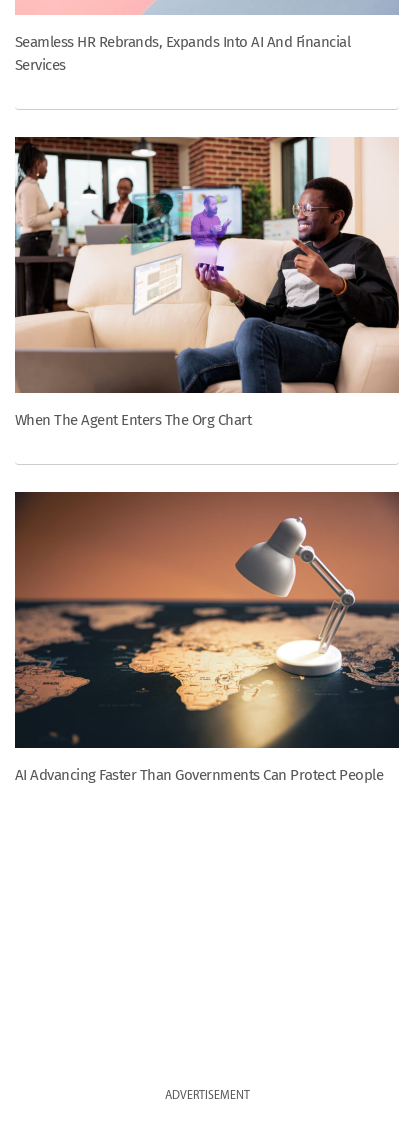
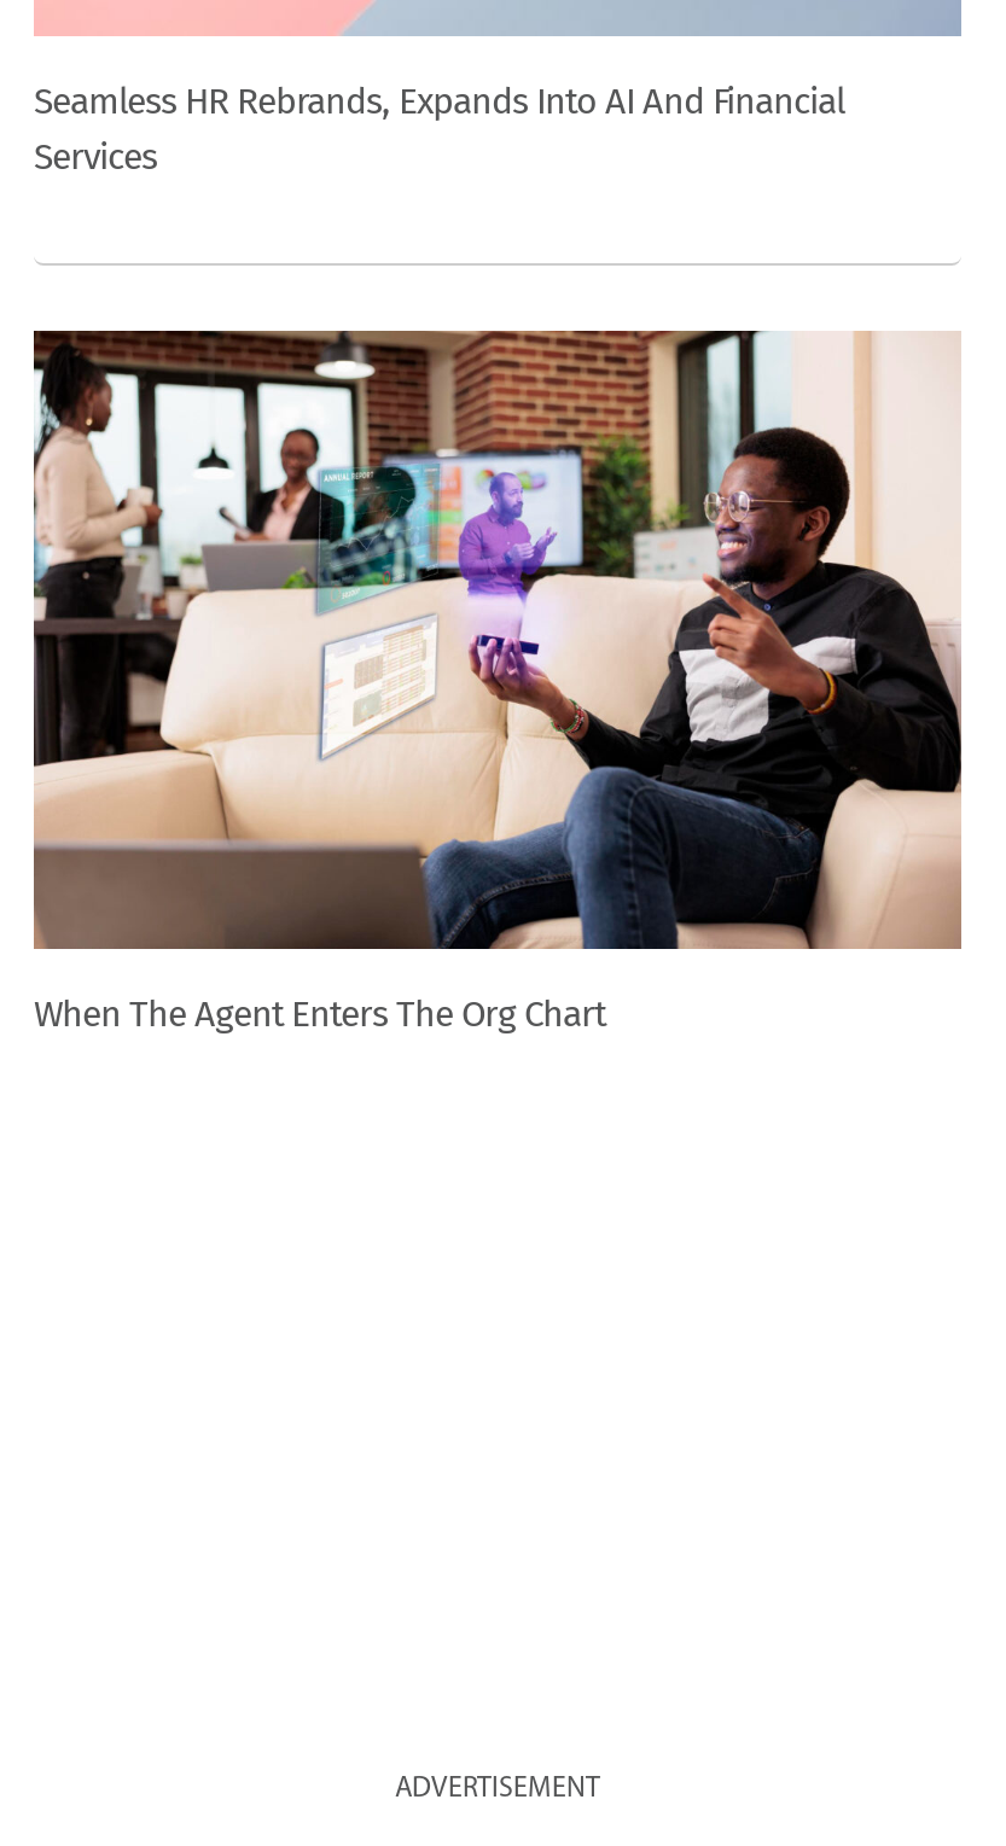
- [image]
- AI Advancing Faster Than Governments Can Protect People
